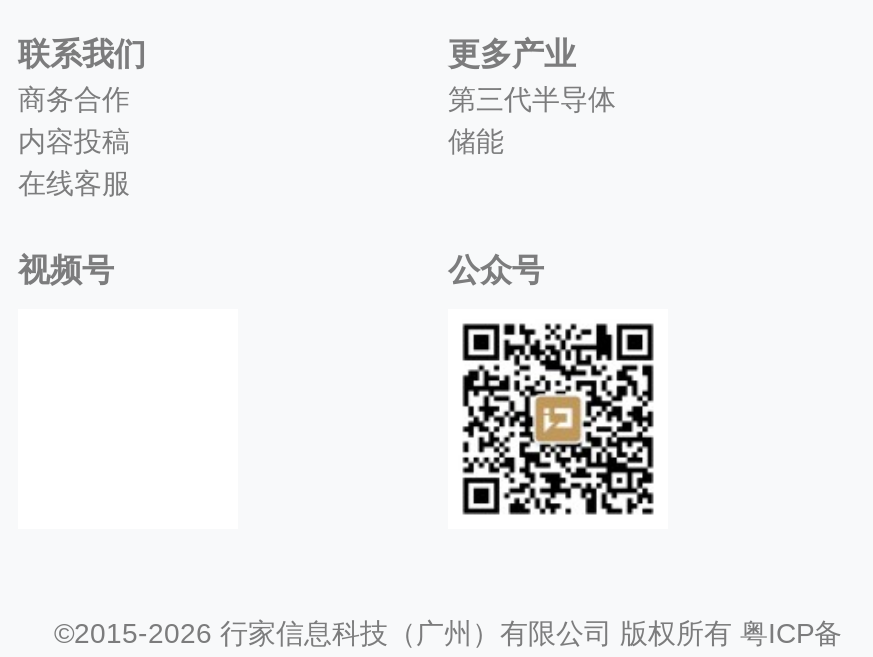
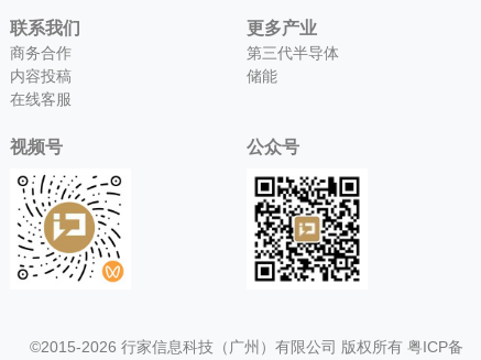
+ [image]
